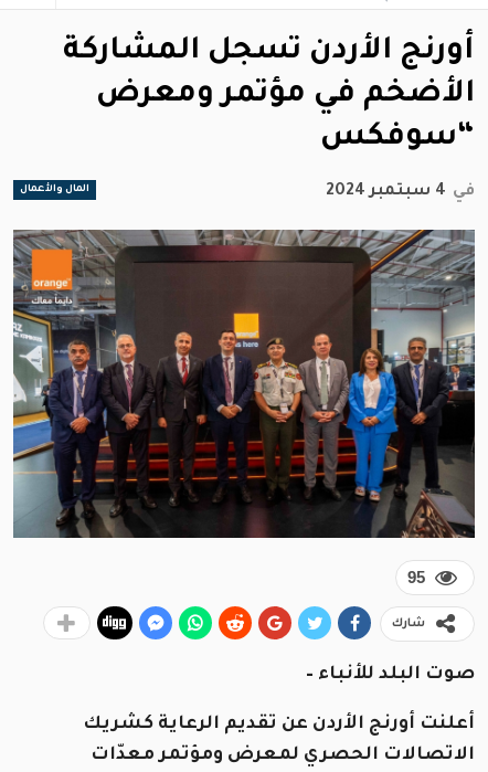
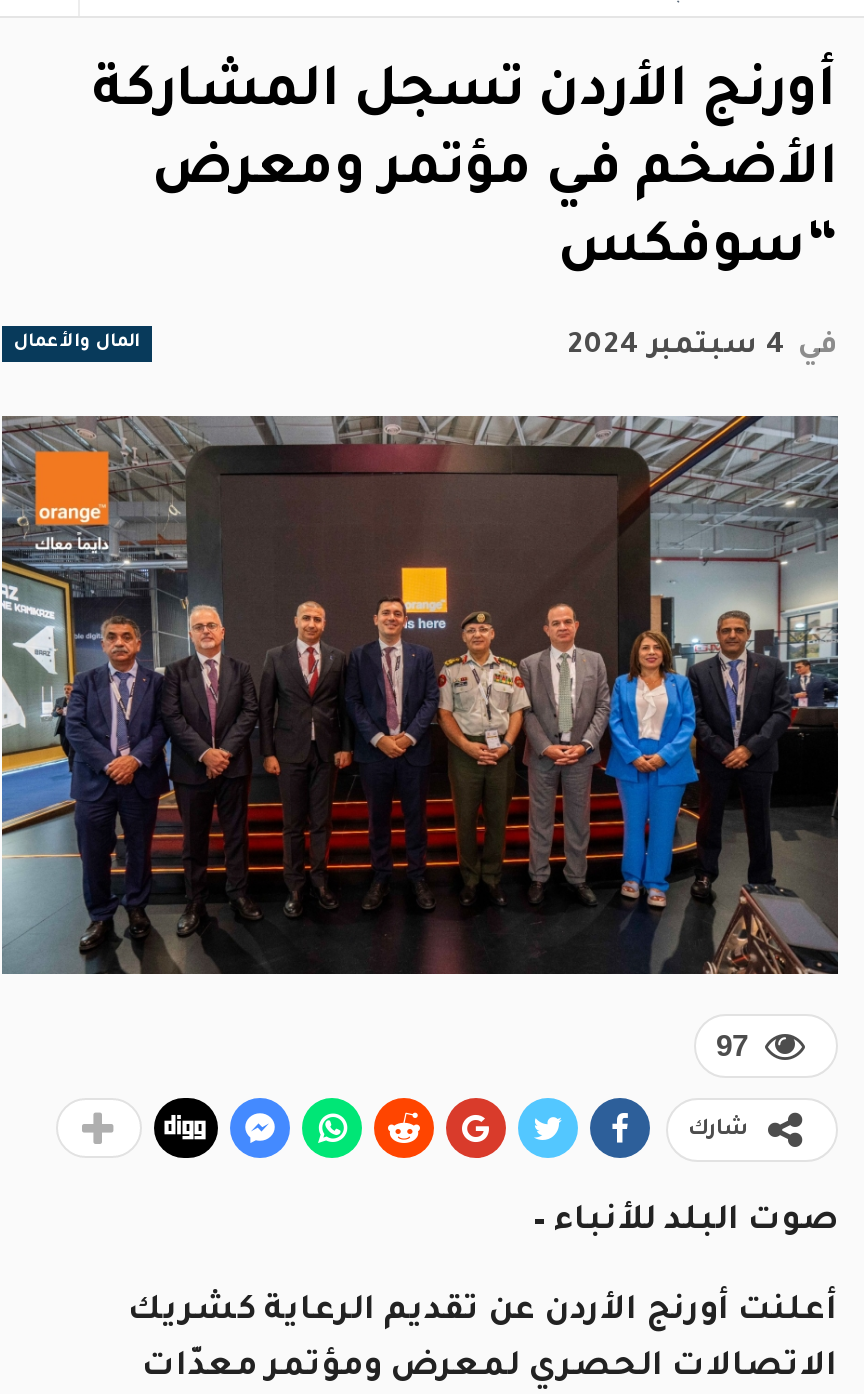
- 95
+ 97
